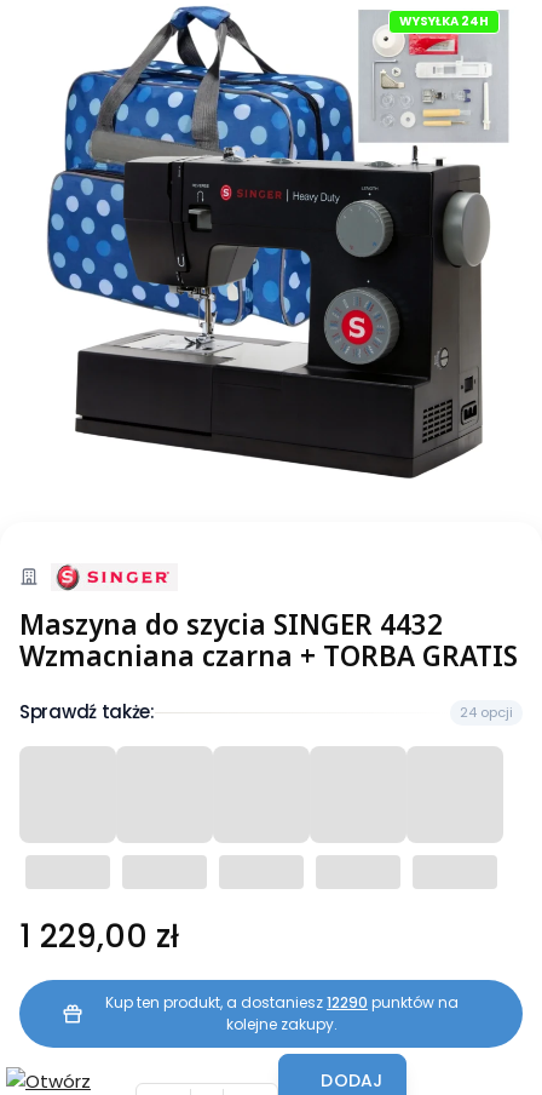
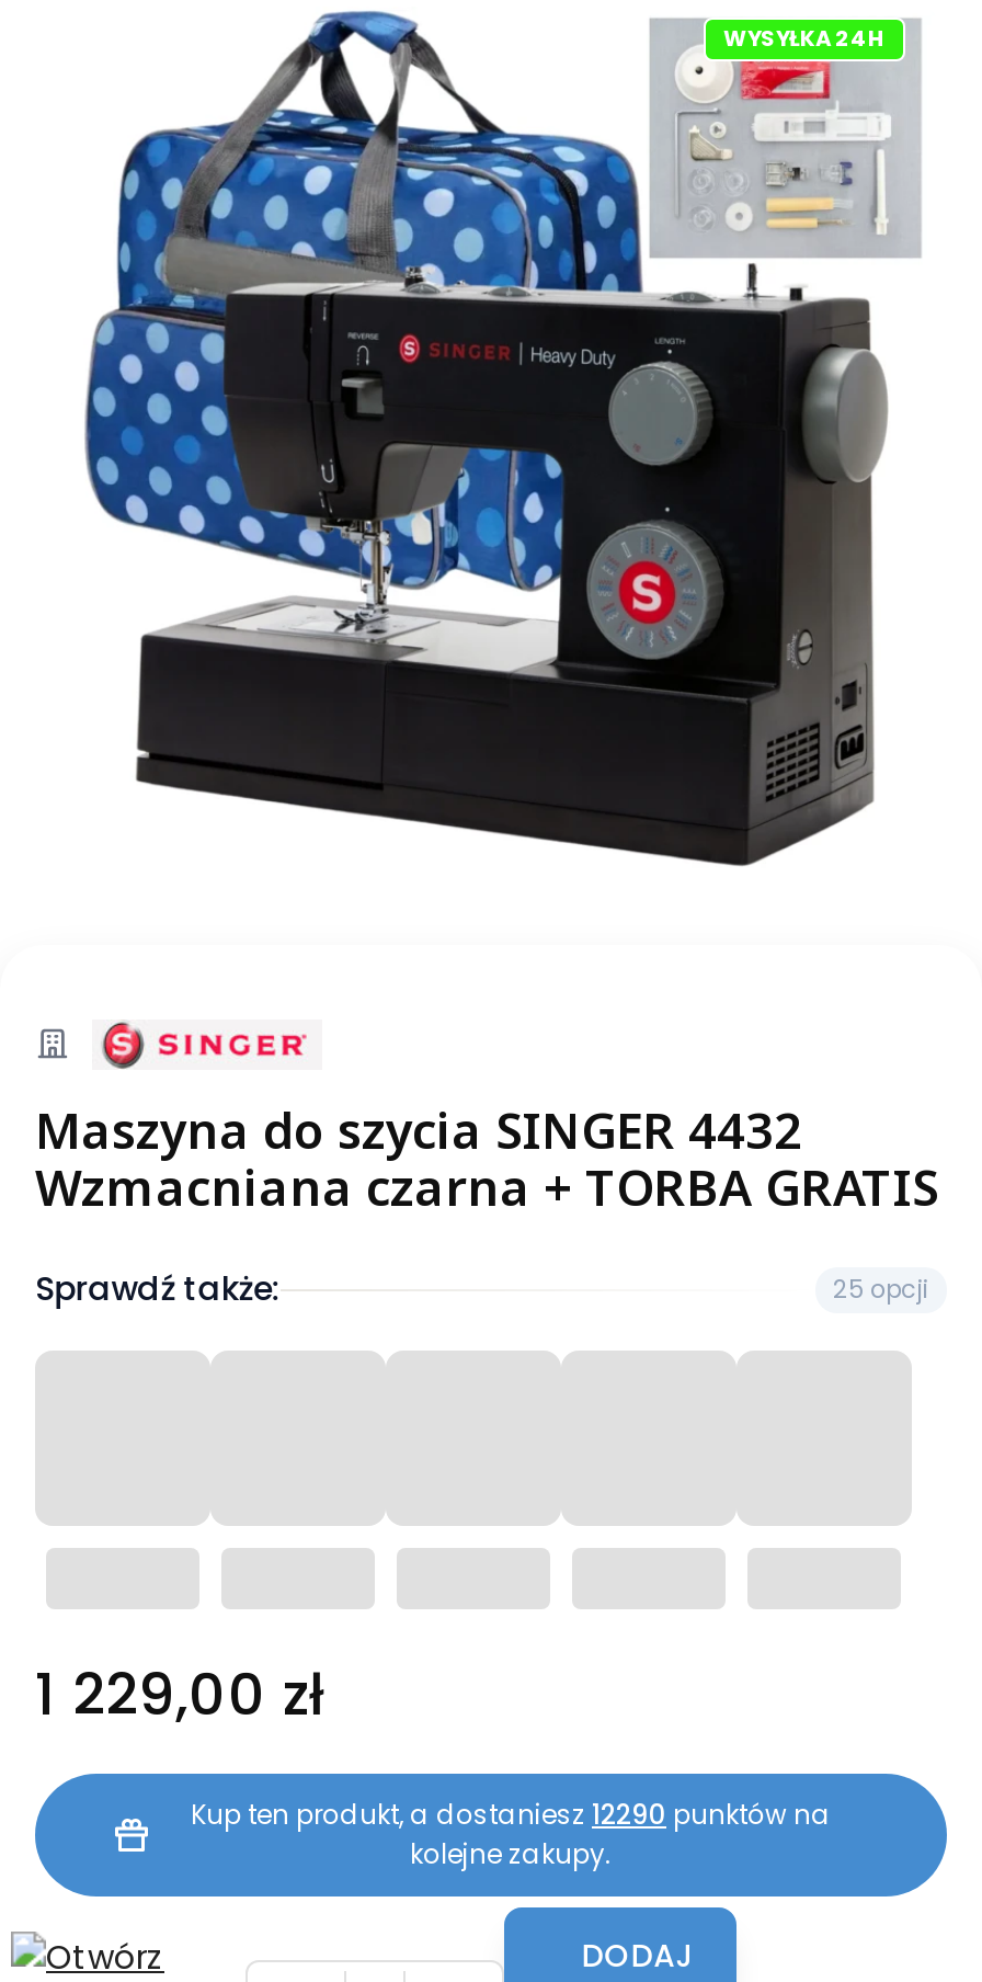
- 24 opcji
+ 25 opcji
